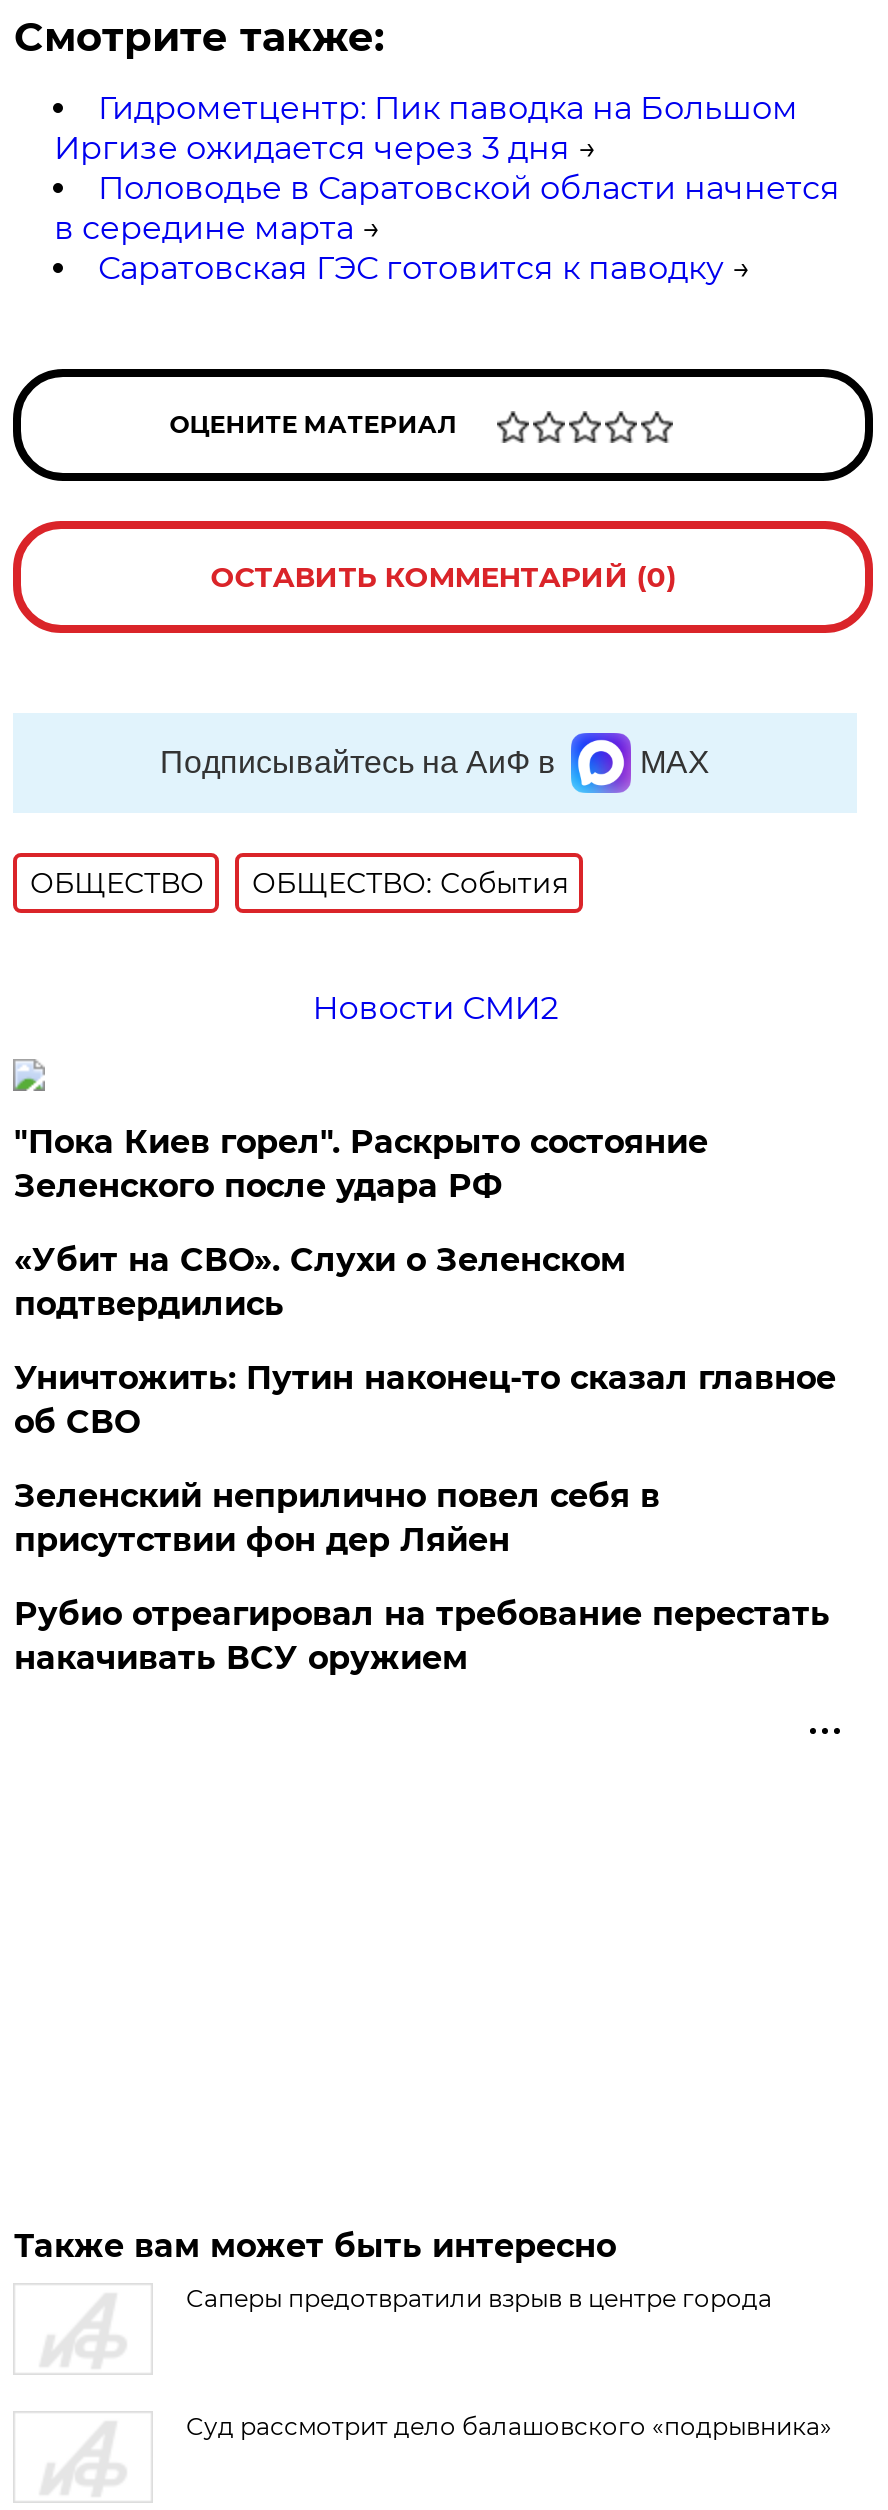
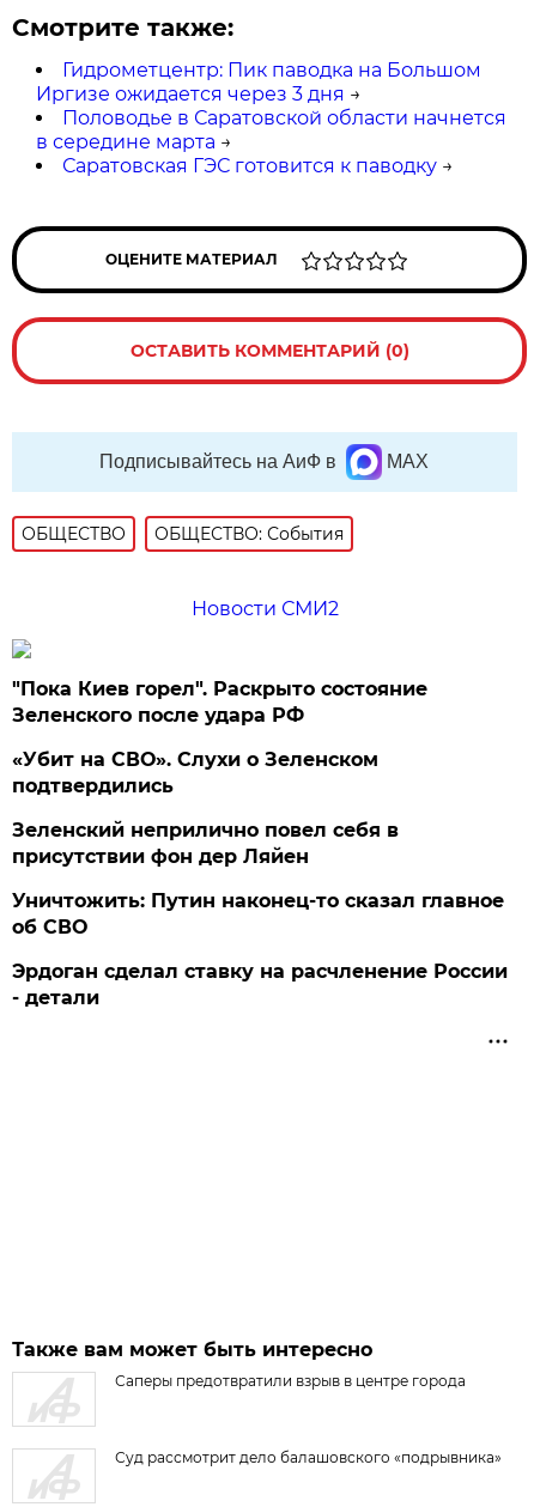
moved down: Уничтожить: Путин наконец-то сказал главное | об СВО

moved up: Зеленский неприлично повел cебя в | присутствии фон дер Ляйен

- Рубио отреагировал на требование перестать
- накачивать ВСУ оружием
+ Эрдоган сделал ставку на расчленение России
+ - детали
